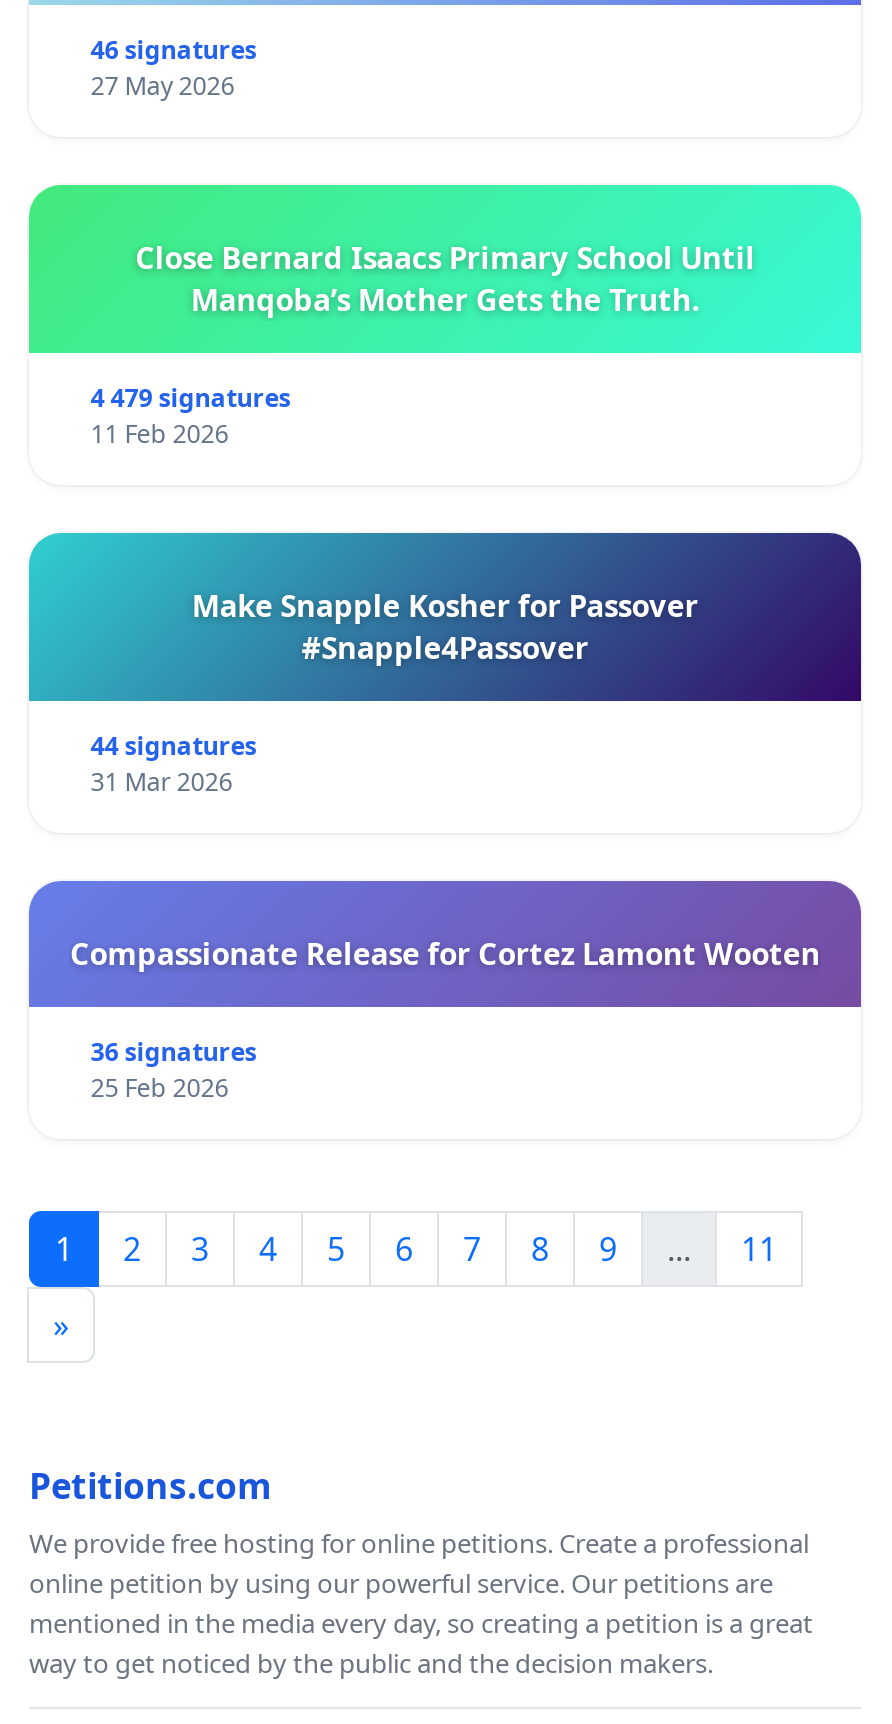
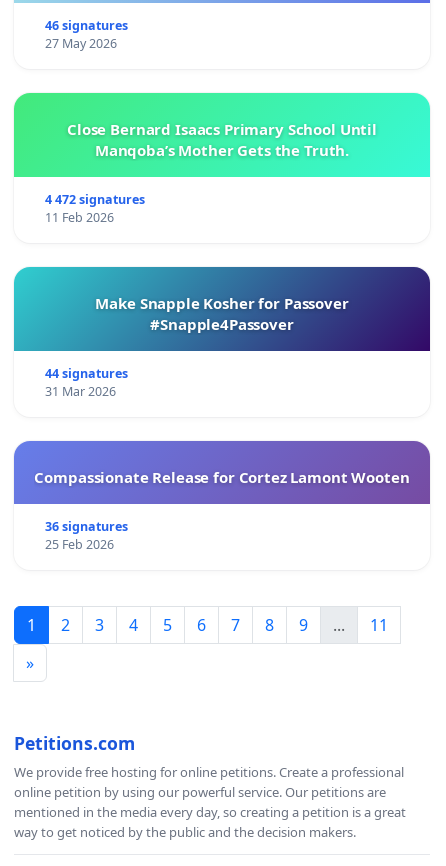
- 4 479 signatures
+ 4 472 signatures
